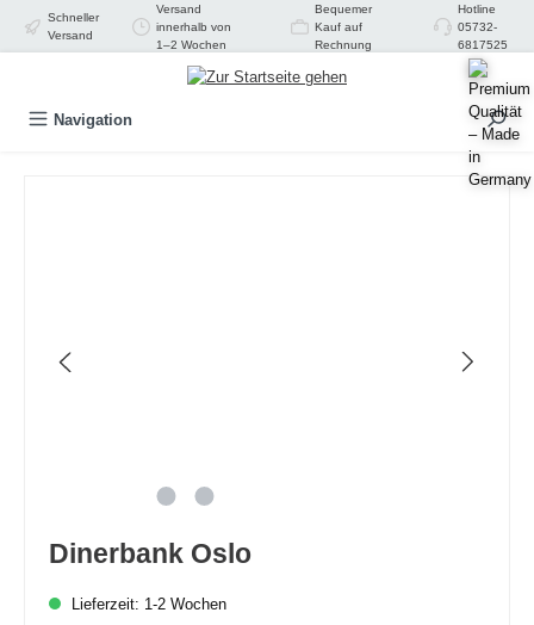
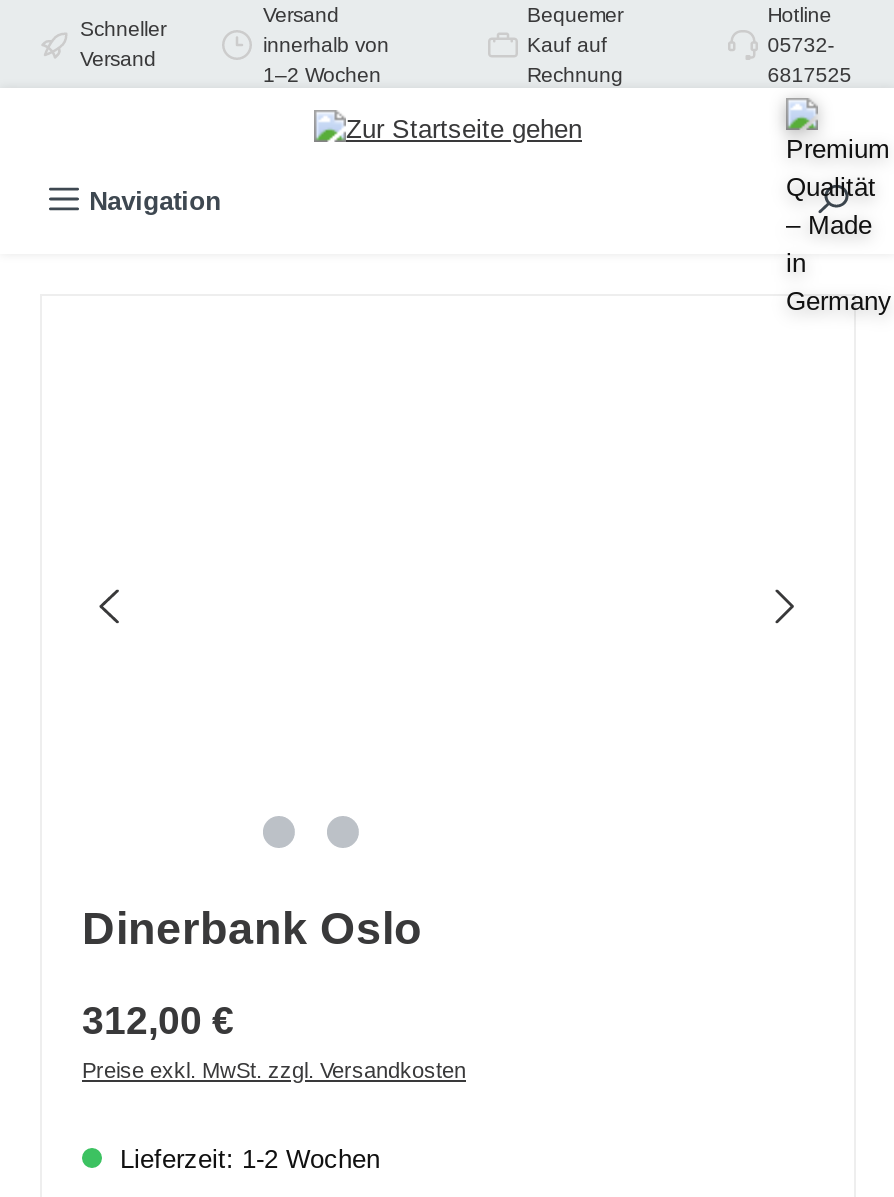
+ 312,00 €
+ Preise exkl. MwSt. zzgl. Versandkosten
